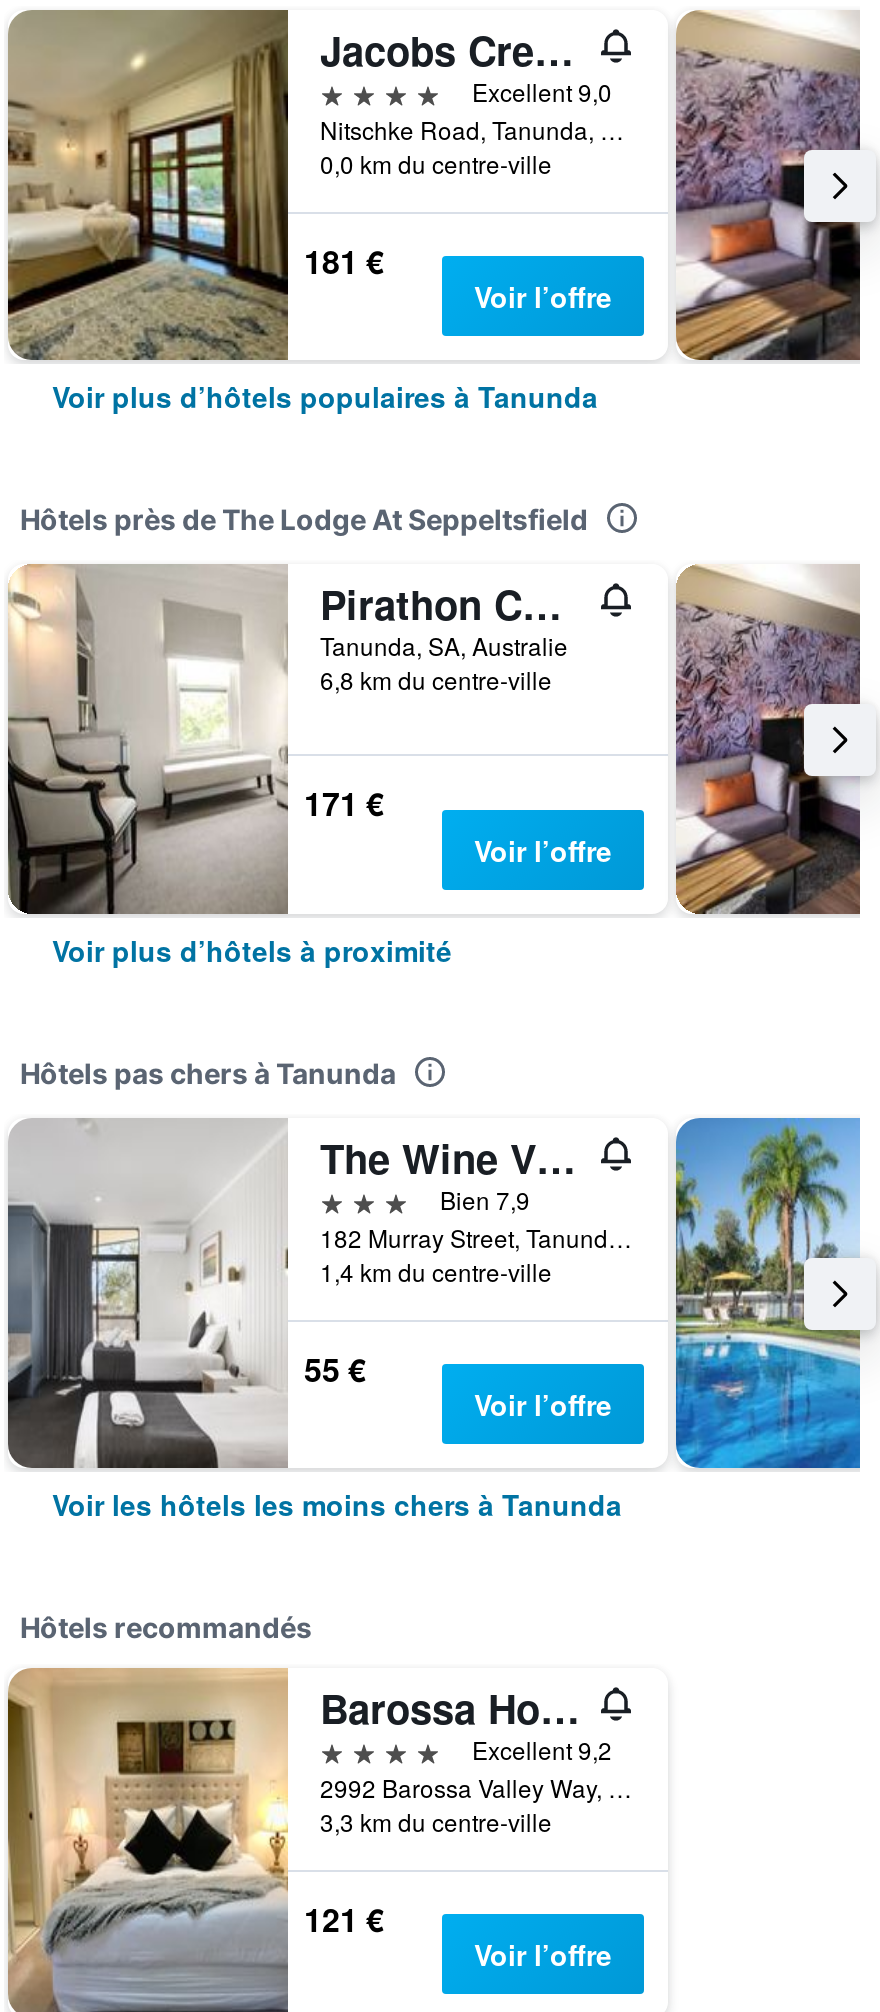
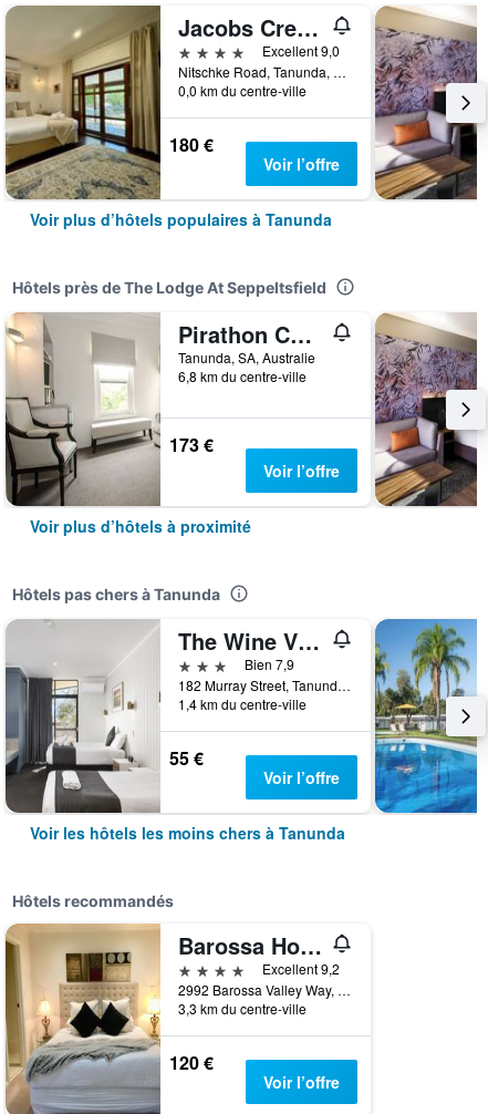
- 181 €
+ 180 €

- 171 €
+ 173 €

- 121 €
+ 120 €
